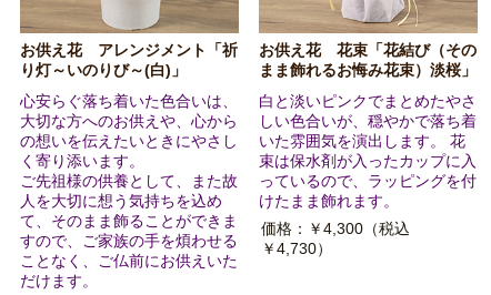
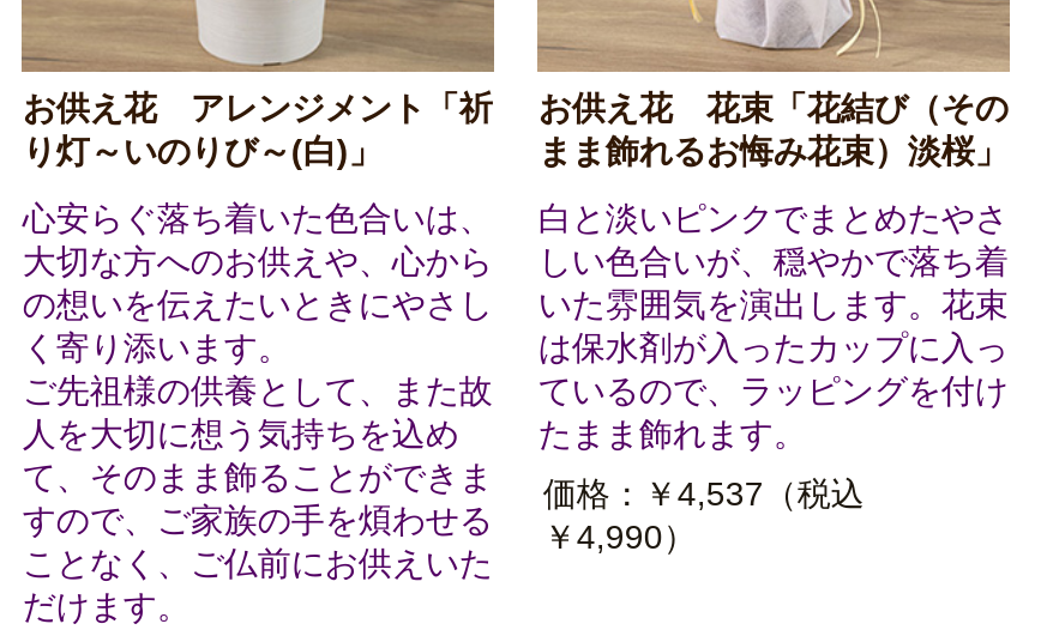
- 価格：￥4,300（税込
- ￥4,730）
+ 価格：￥4,537（税込
+ ￥4,990）
